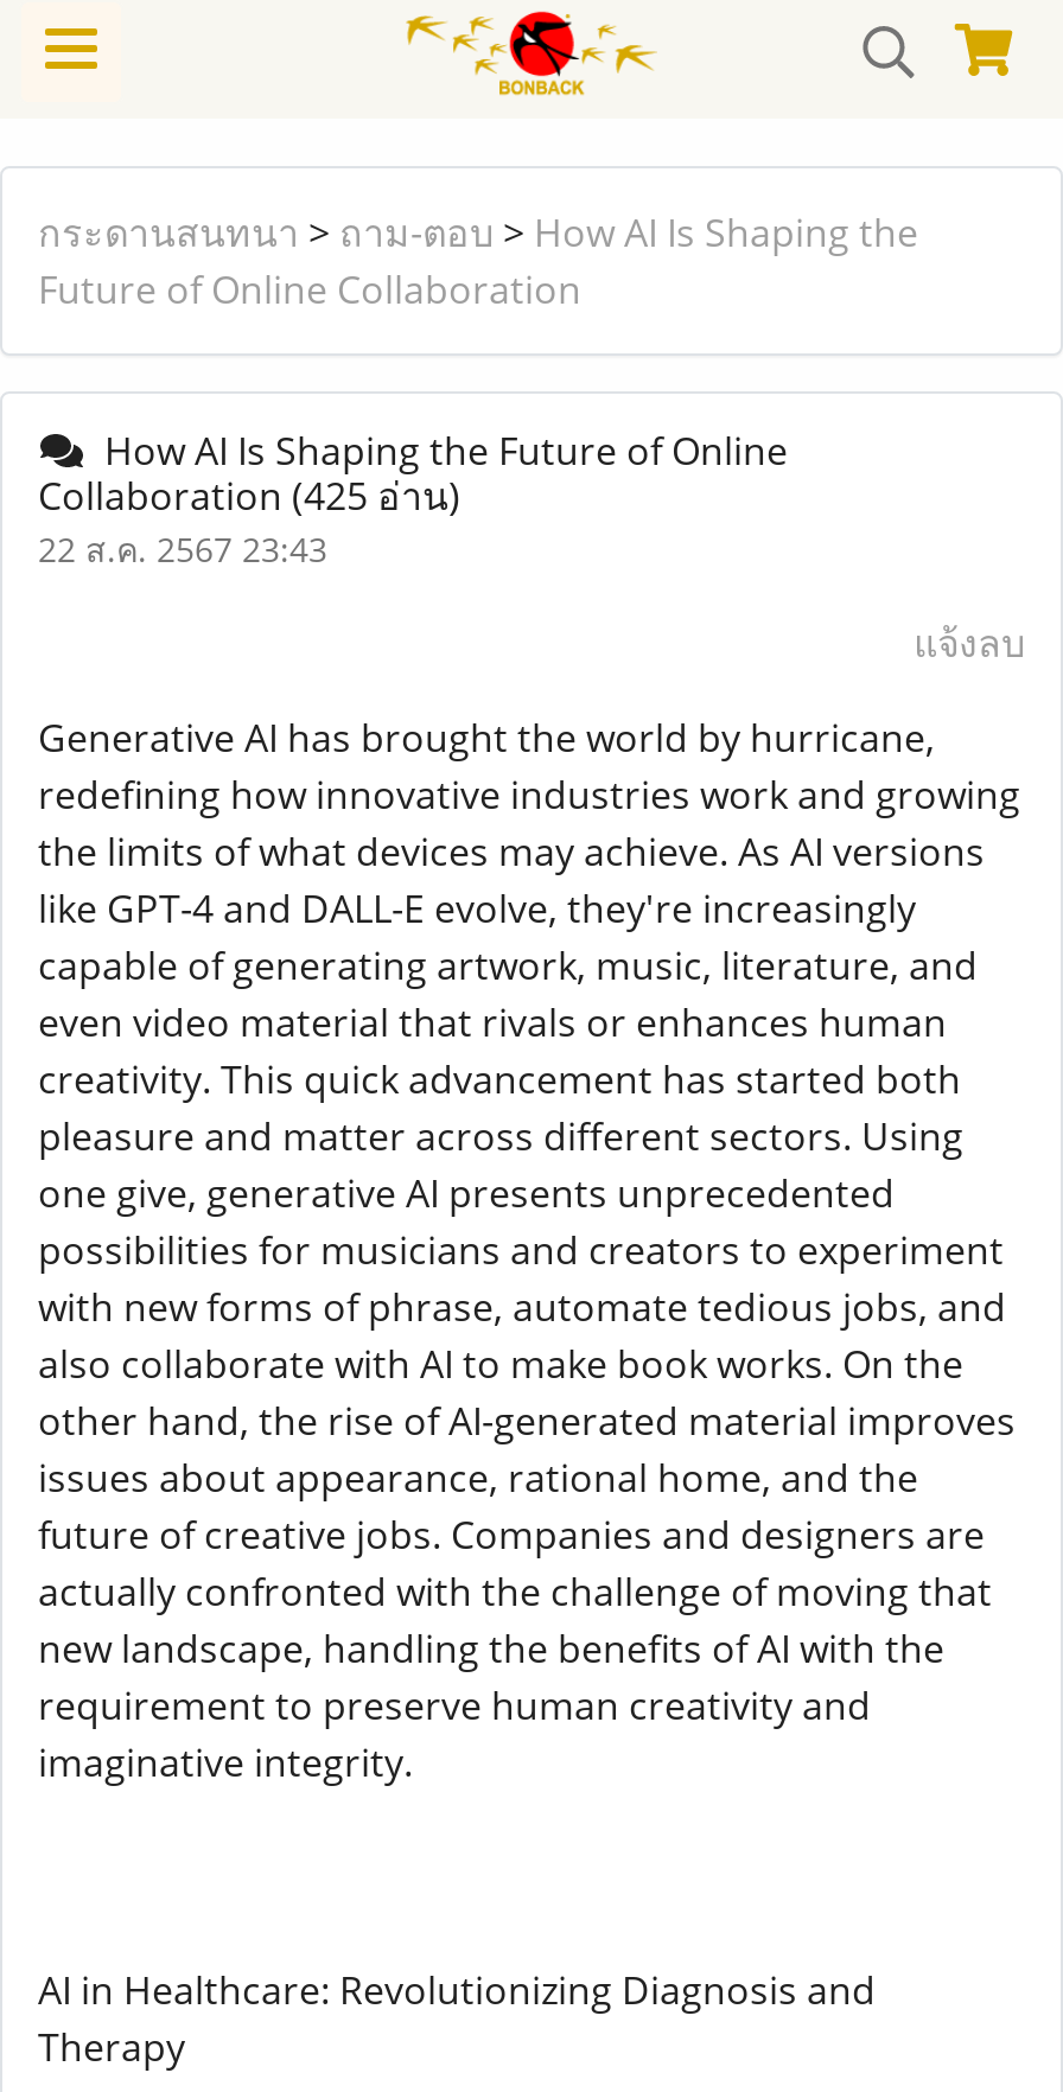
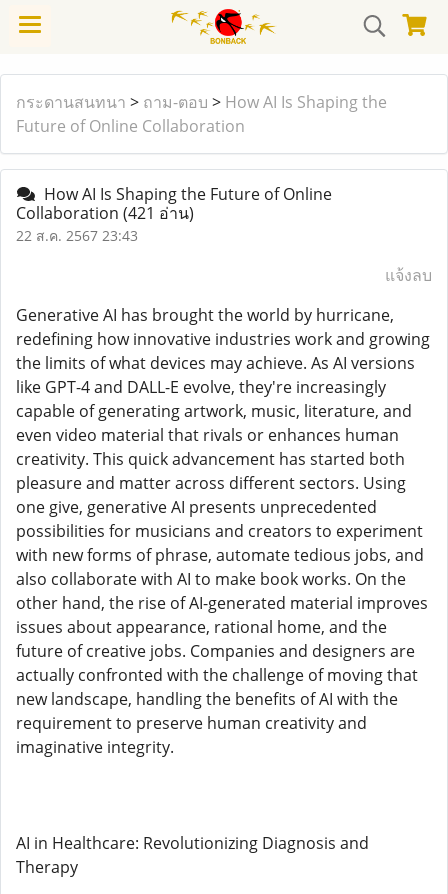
- Collaboration (425 อ่าน)
+ Collaboration (421 อ่าน)
